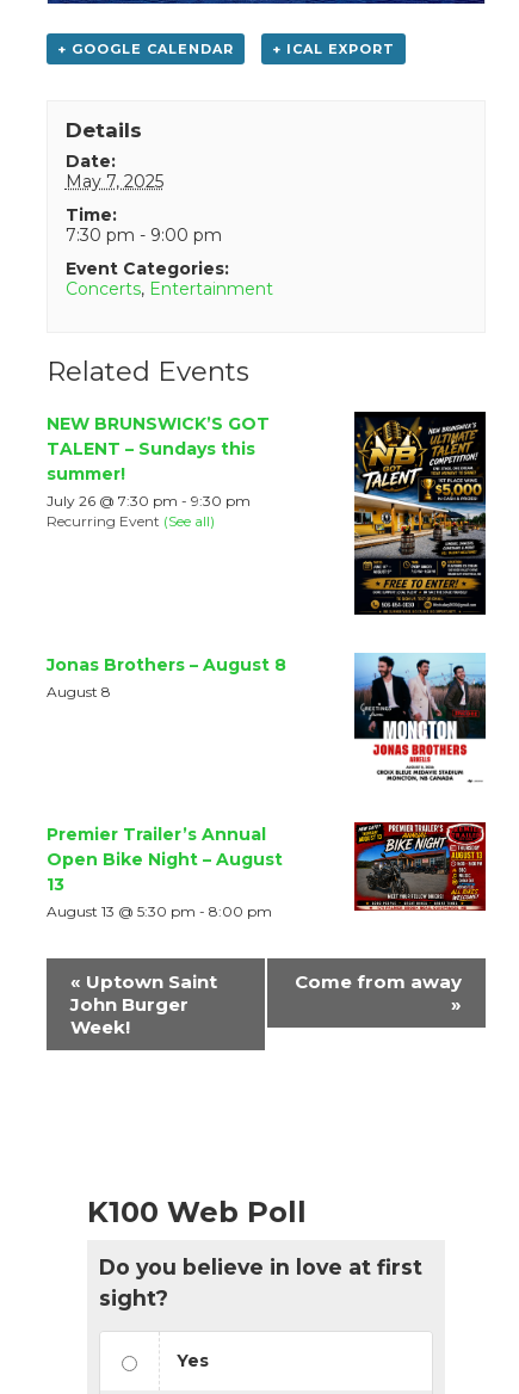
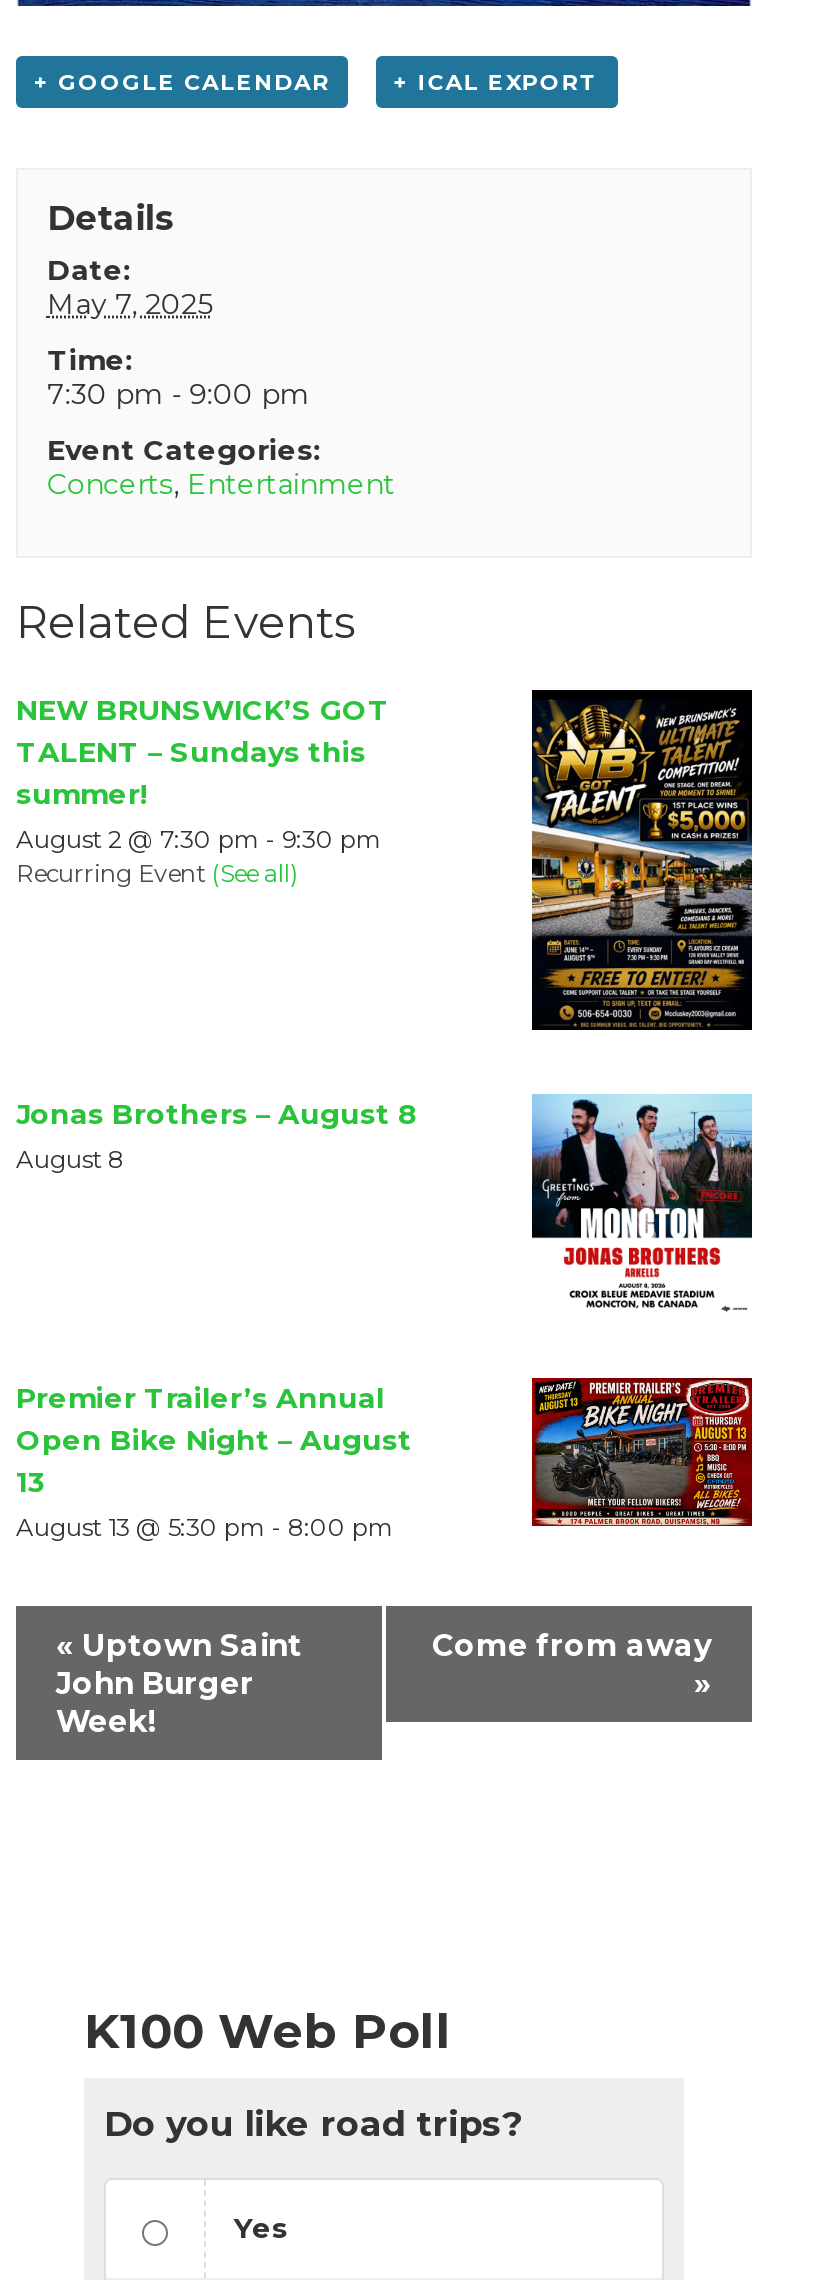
- July 26 @ 7:30 pm - 9:30 pm
+ August 2 @ 7:30 pm - 9:30 pm

- Do you believe in love at first
- sight?
+ Do you like road trips?
